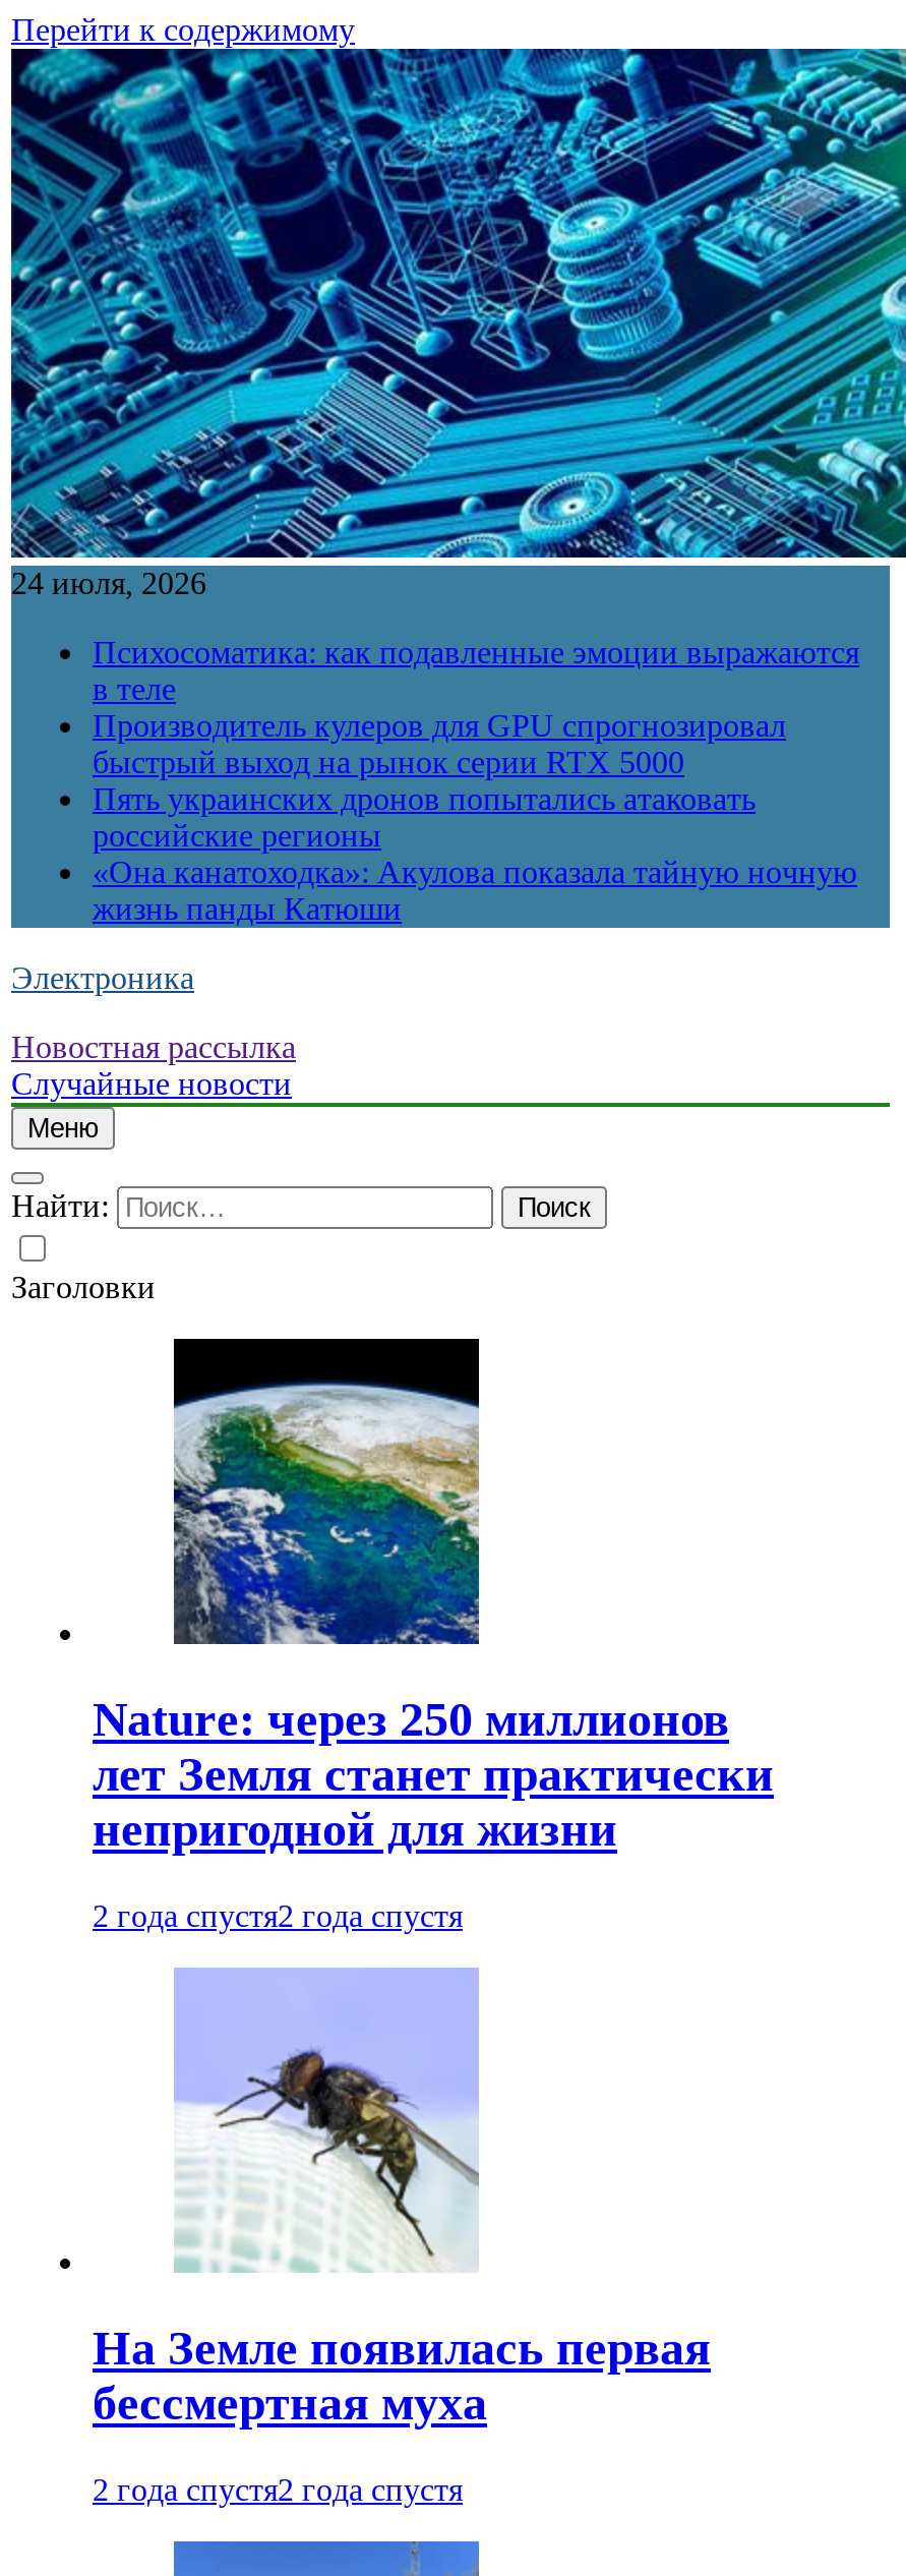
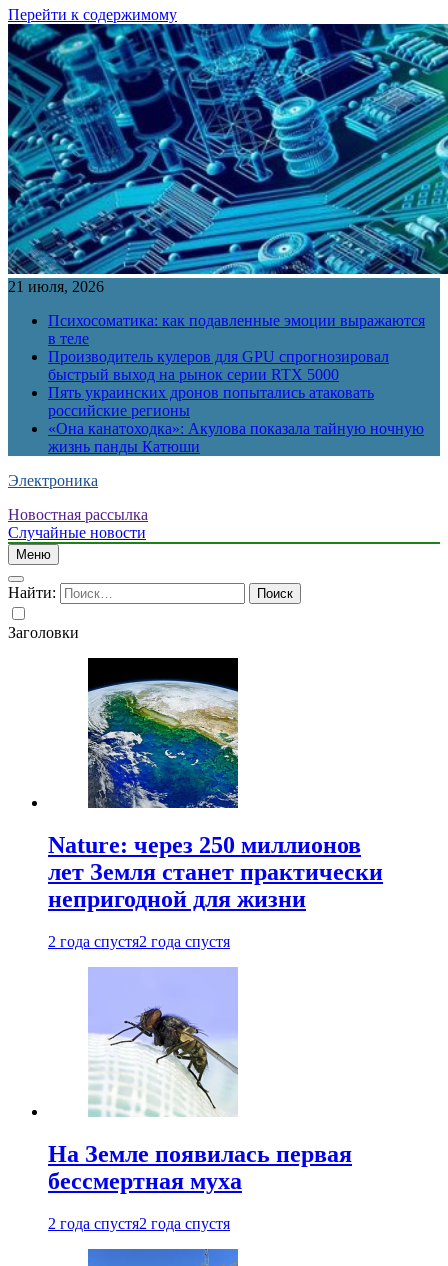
- 24 июля, 2026
+ 21 июля, 2026
